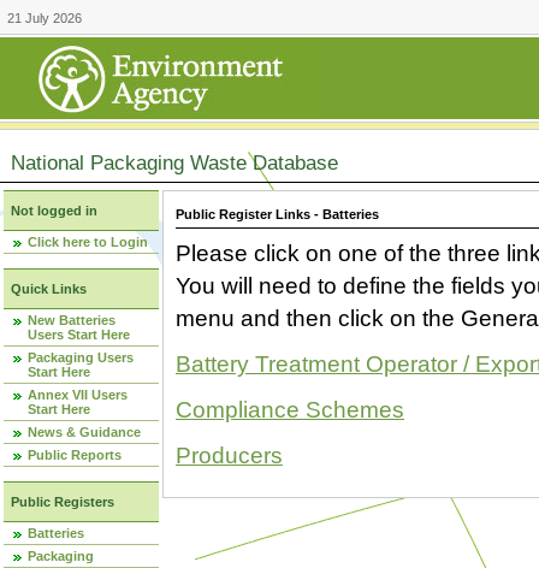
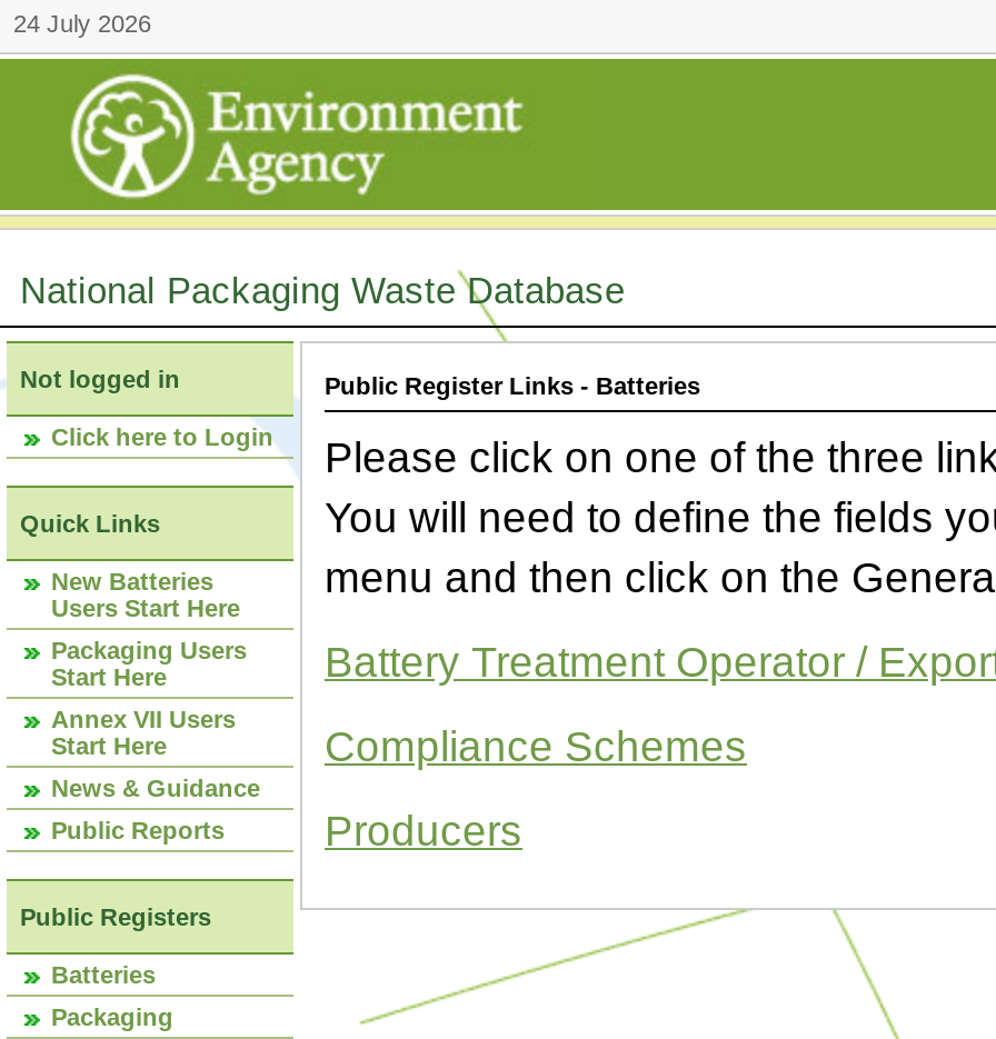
- 21 July 2026
+ 24 July 2026
